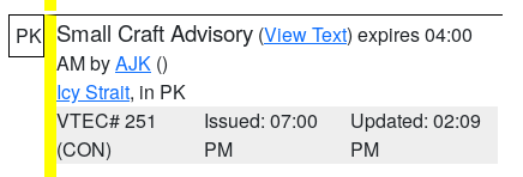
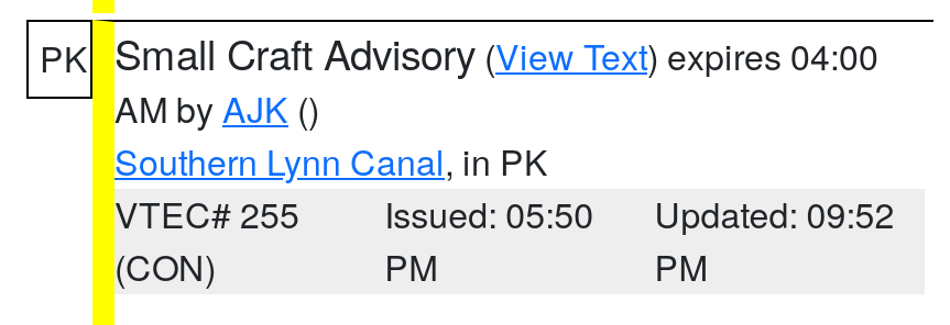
- Icy Strait, in PK
- VTEC# 251
+ Southern Lynn Canal, in PK
+ VTEC# 255

- Issued: 07:00
+ Issued: 05:50

- Updated: 02:09
+ Updated: 09:52
